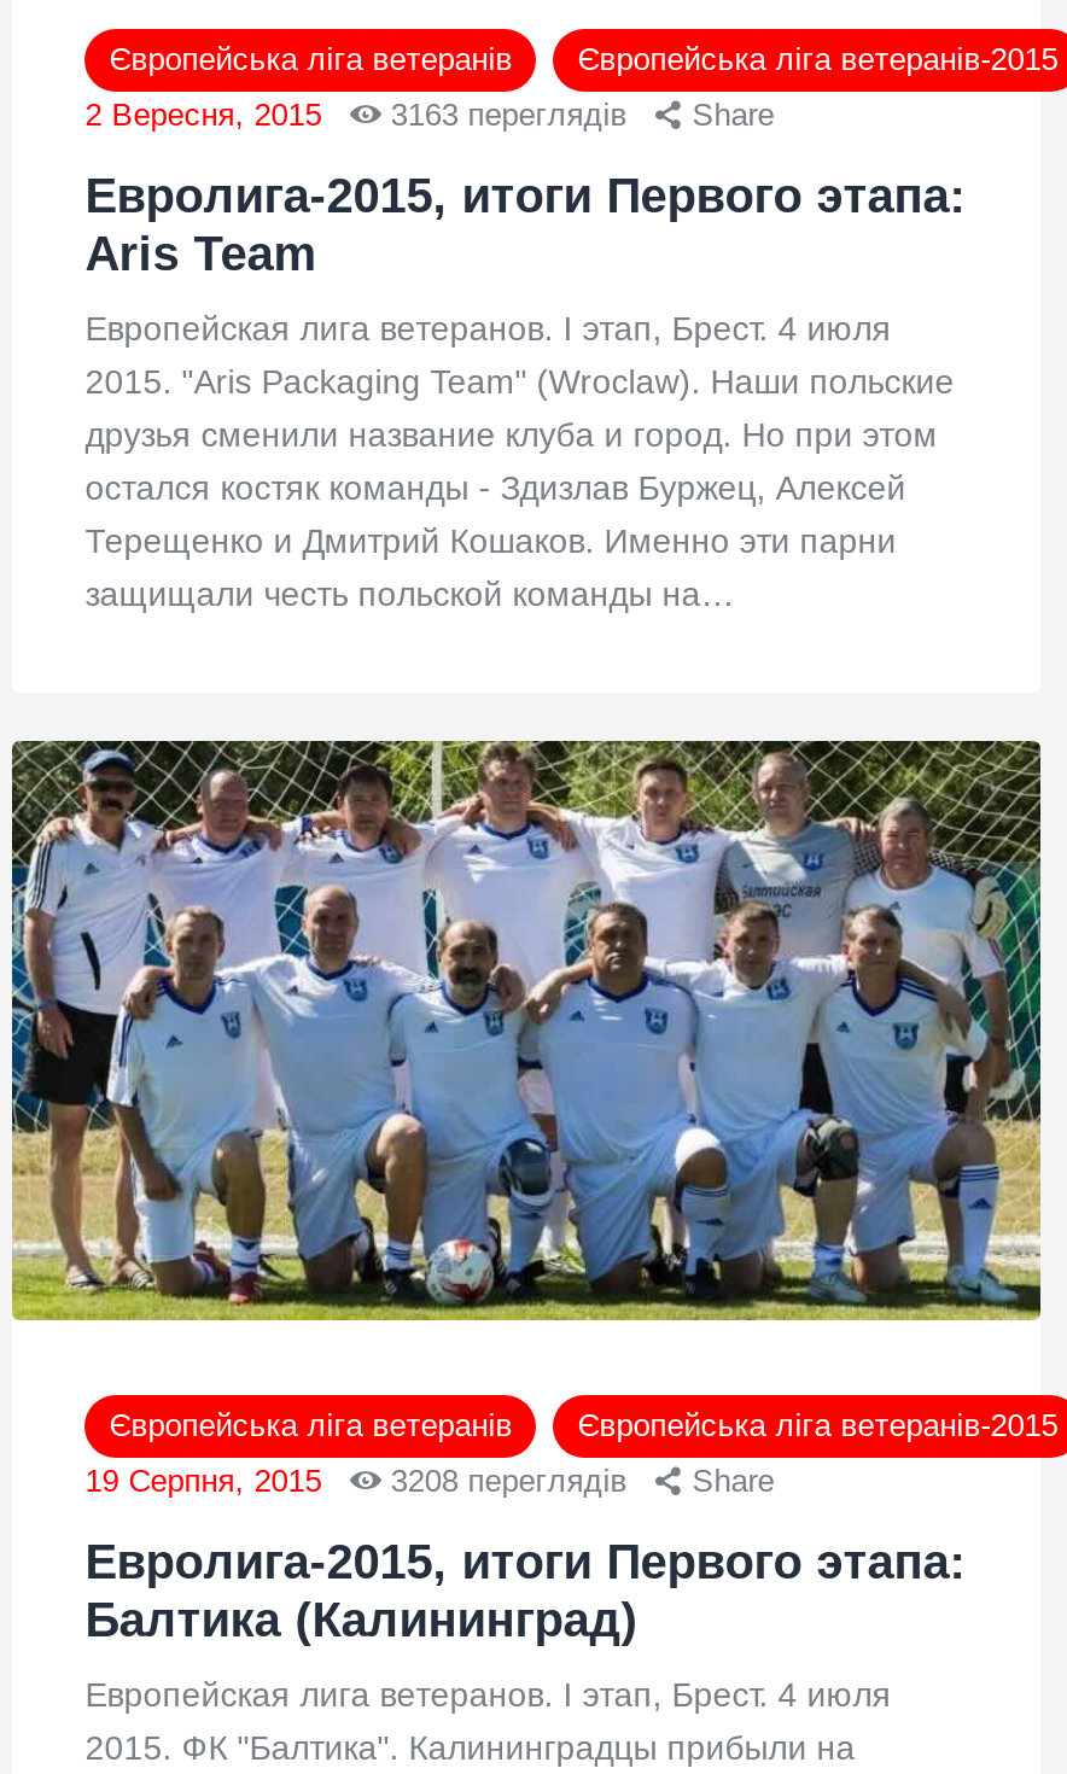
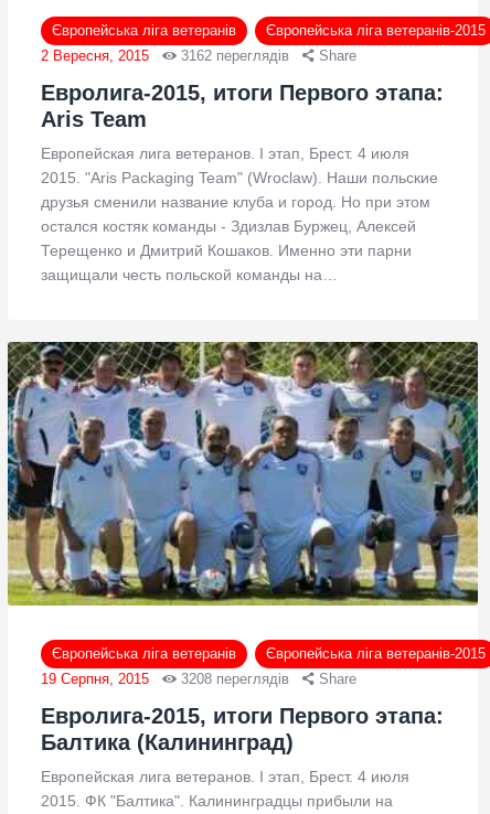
- 2 Вересня, 2015 3163 переглядів Share
+ 2 Вересня, 2015 3162 переглядів Share
